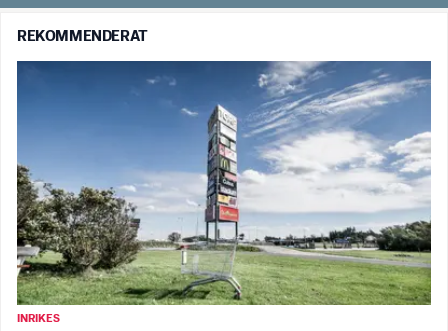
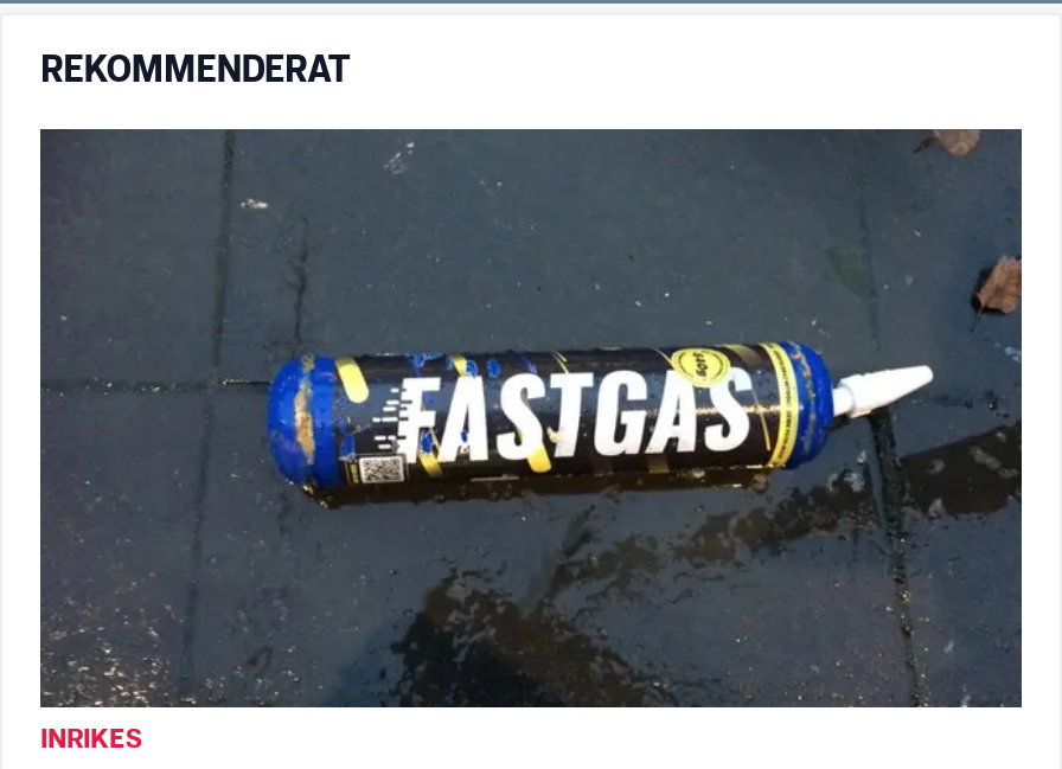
- [image]
+ [image]
